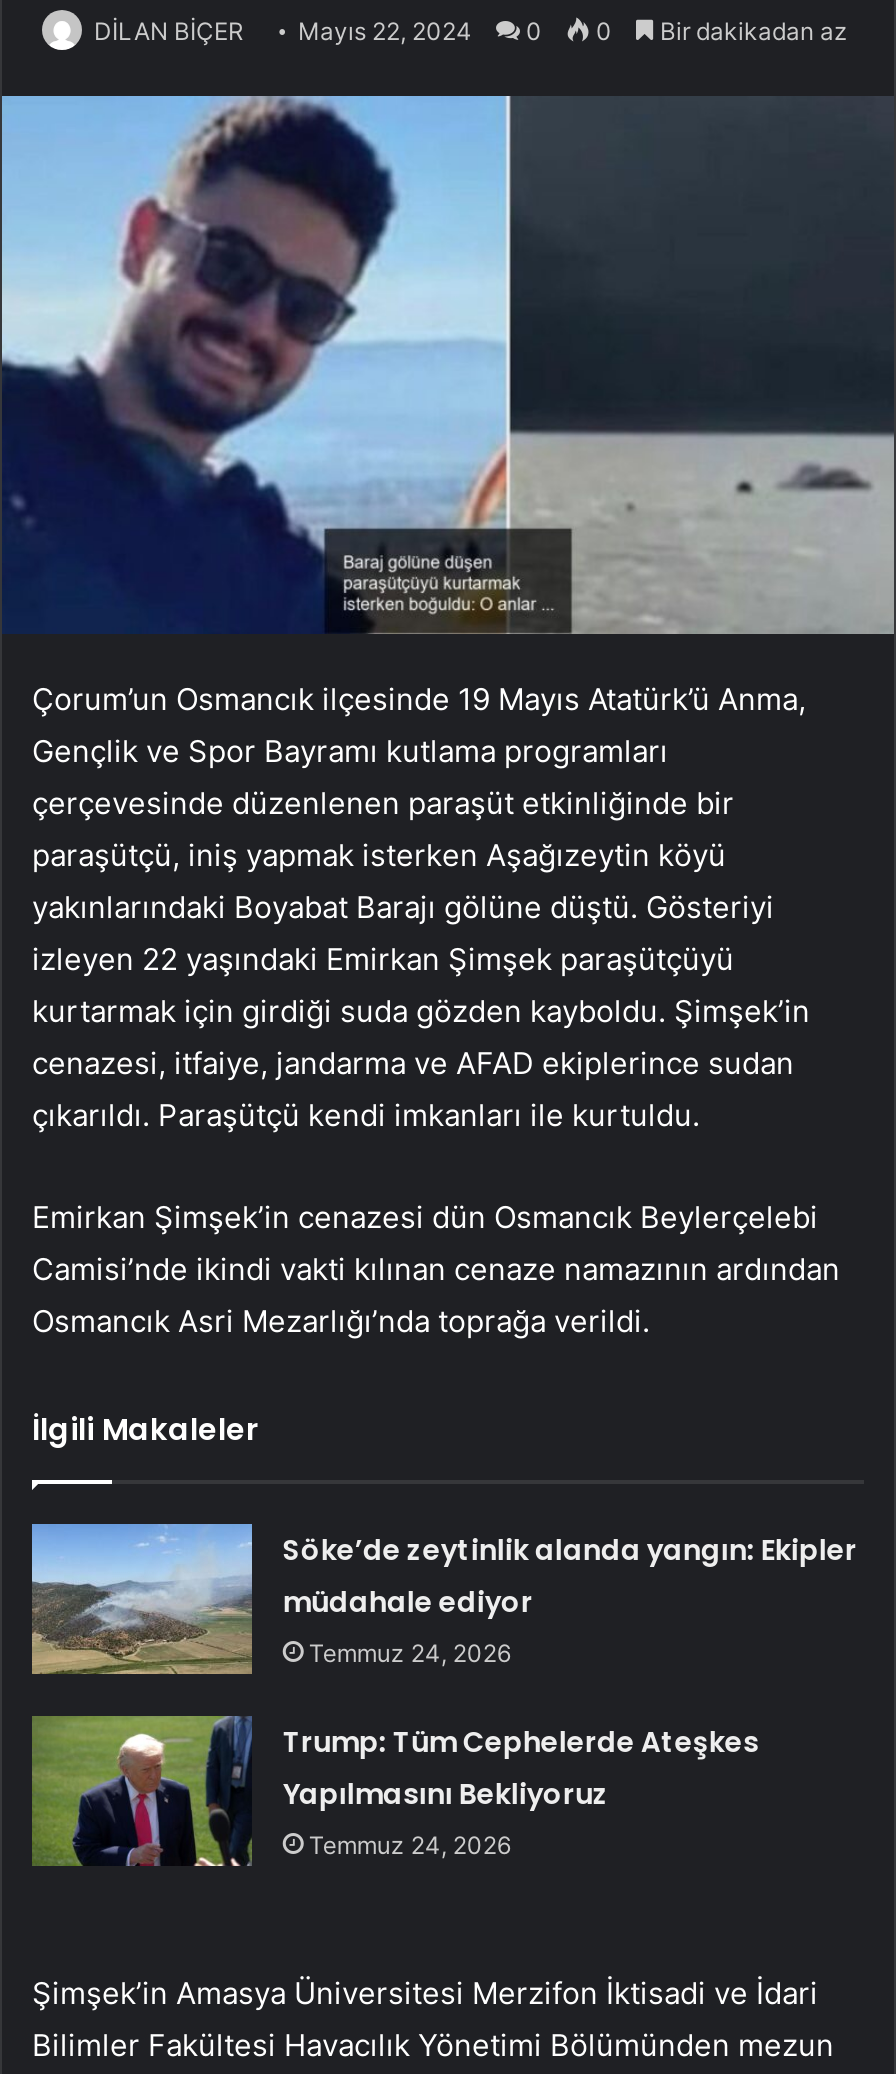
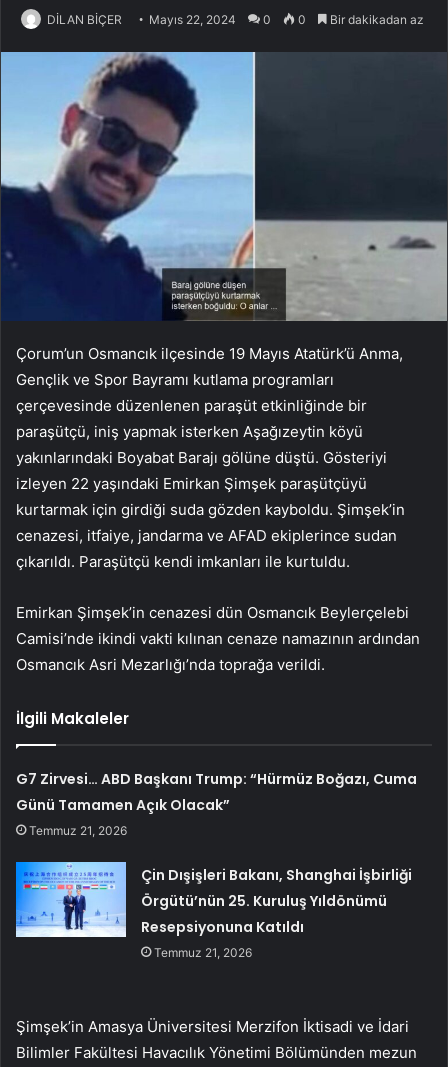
- Söke’de zeytinlik alanda yangın: Ekipler
- müdahale ediyor
- Temmuz 24, 2026
+ G7 Zirvesi… ABD Başkanı Trump: “Hürmüz Boğazı, Cuma
+ Günü Tamamen Açık Olacak”
+ Temmuz 21, 2026

- [image]
- Trump: Tüm Cephelerde Ateşkes
- Yapılmasını Bekliyoruz
- Temmuz 24, 2026
+ [image]
+ Çin Dışişleri Bakanı, Shanghai İşbirliği
+ Örgütü’nün 25. Kuruluş Yıldönümü
+ Resepsiyonuna Katıldı
+ Temmuz 21, 2026
